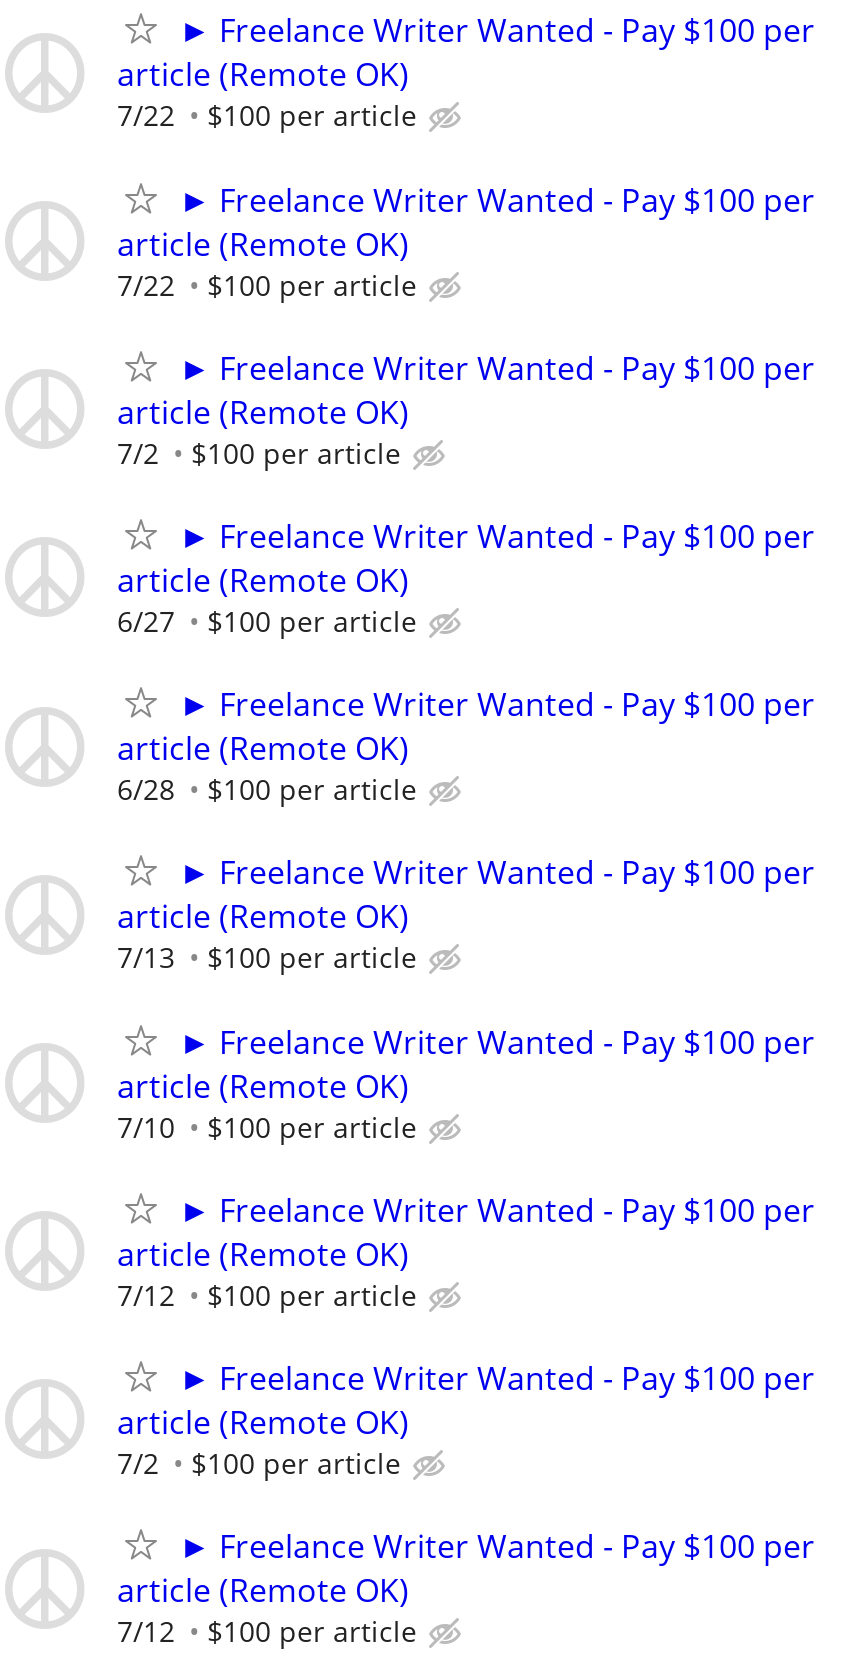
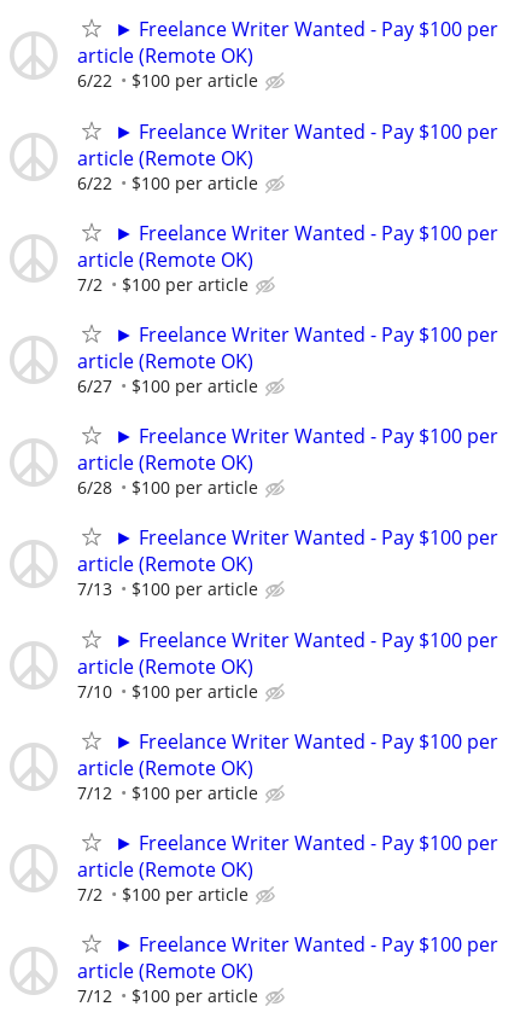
- 7/22 $100 per article
+ 6/22 $100 per article

- 7/22 $100 per article
+ 6/22 $100 per article
